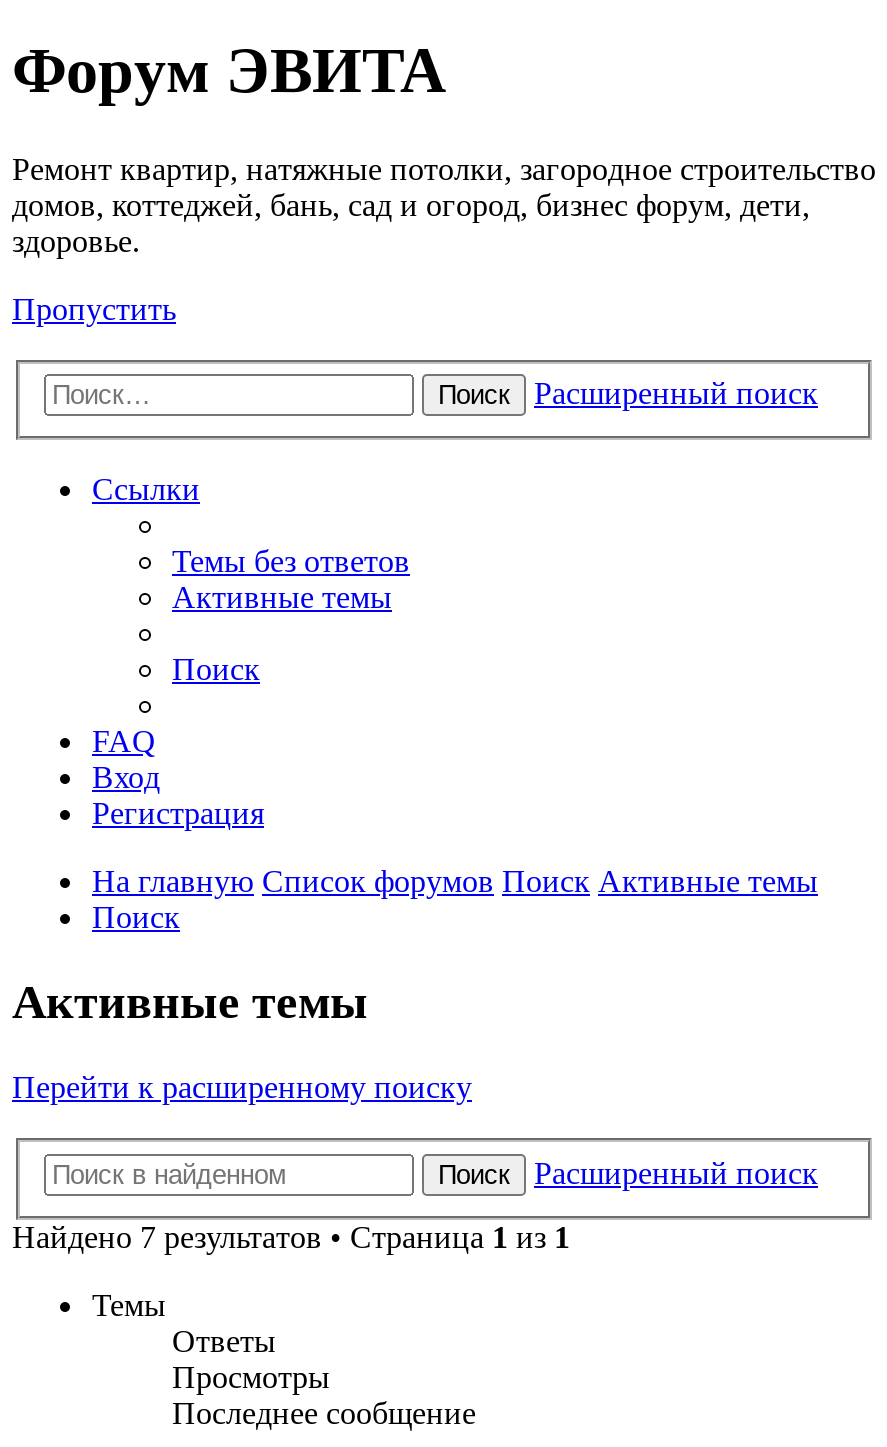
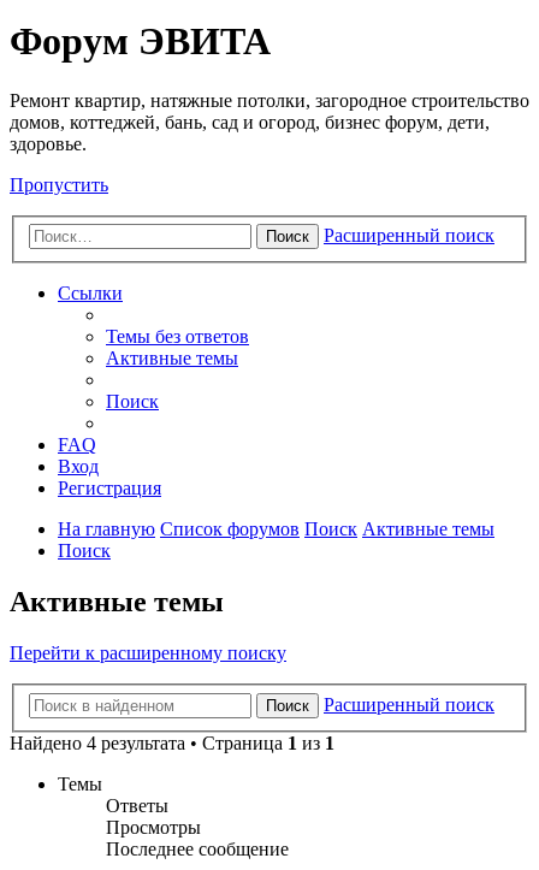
- Найдено 7 результатов • Страница1из1
+ Найдено 4 результата • Страница1из1
